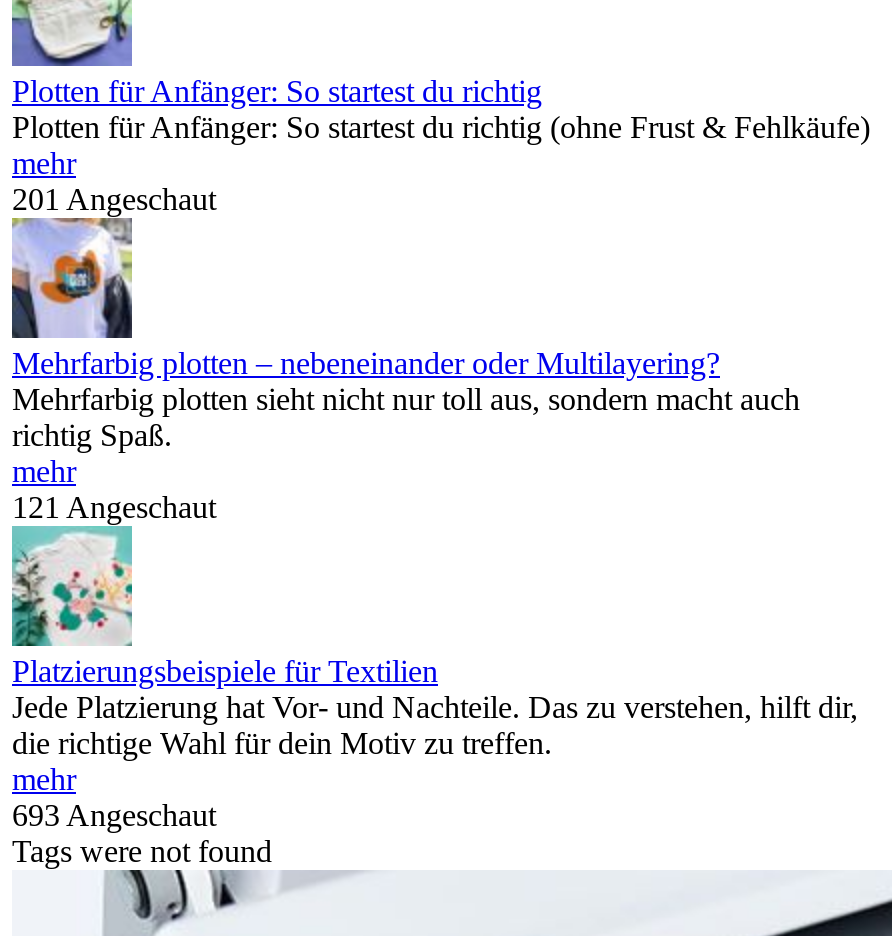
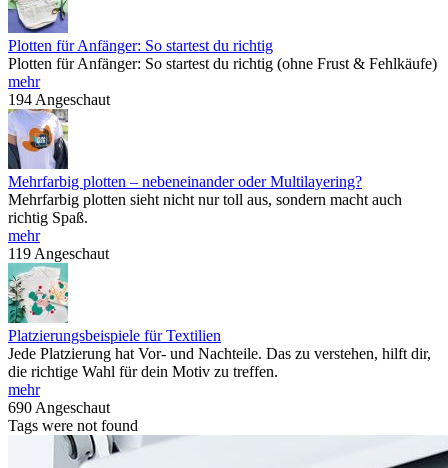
- 201 Angeschaut
+ 194 Angeschaut

- 121 Angeschaut
+ 119 Angeschaut

- 693 Angeschaut
+ 690 Angeschaut
